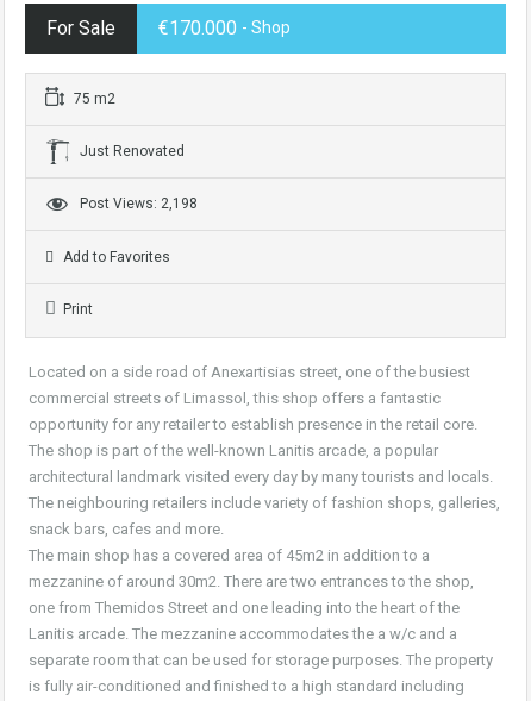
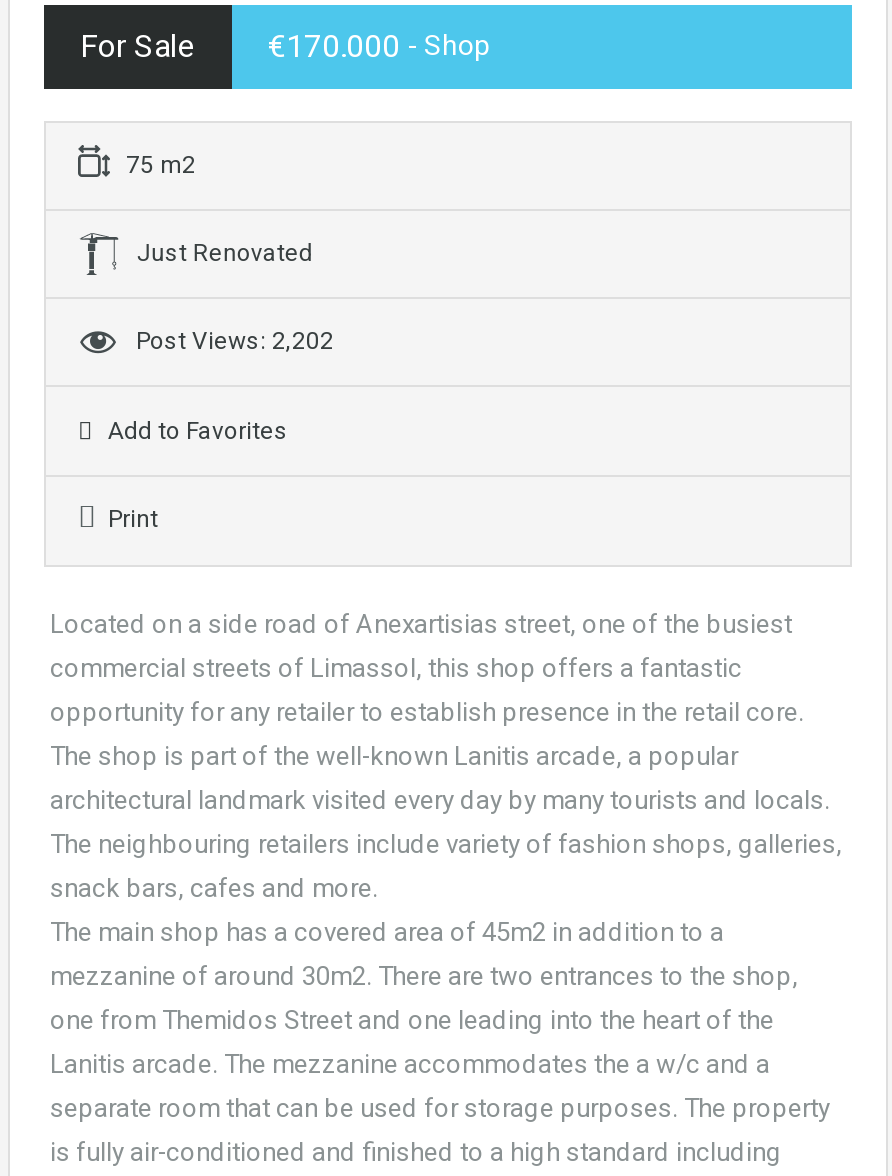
- Post Views: 2,198
+ Post Views: 2,202
